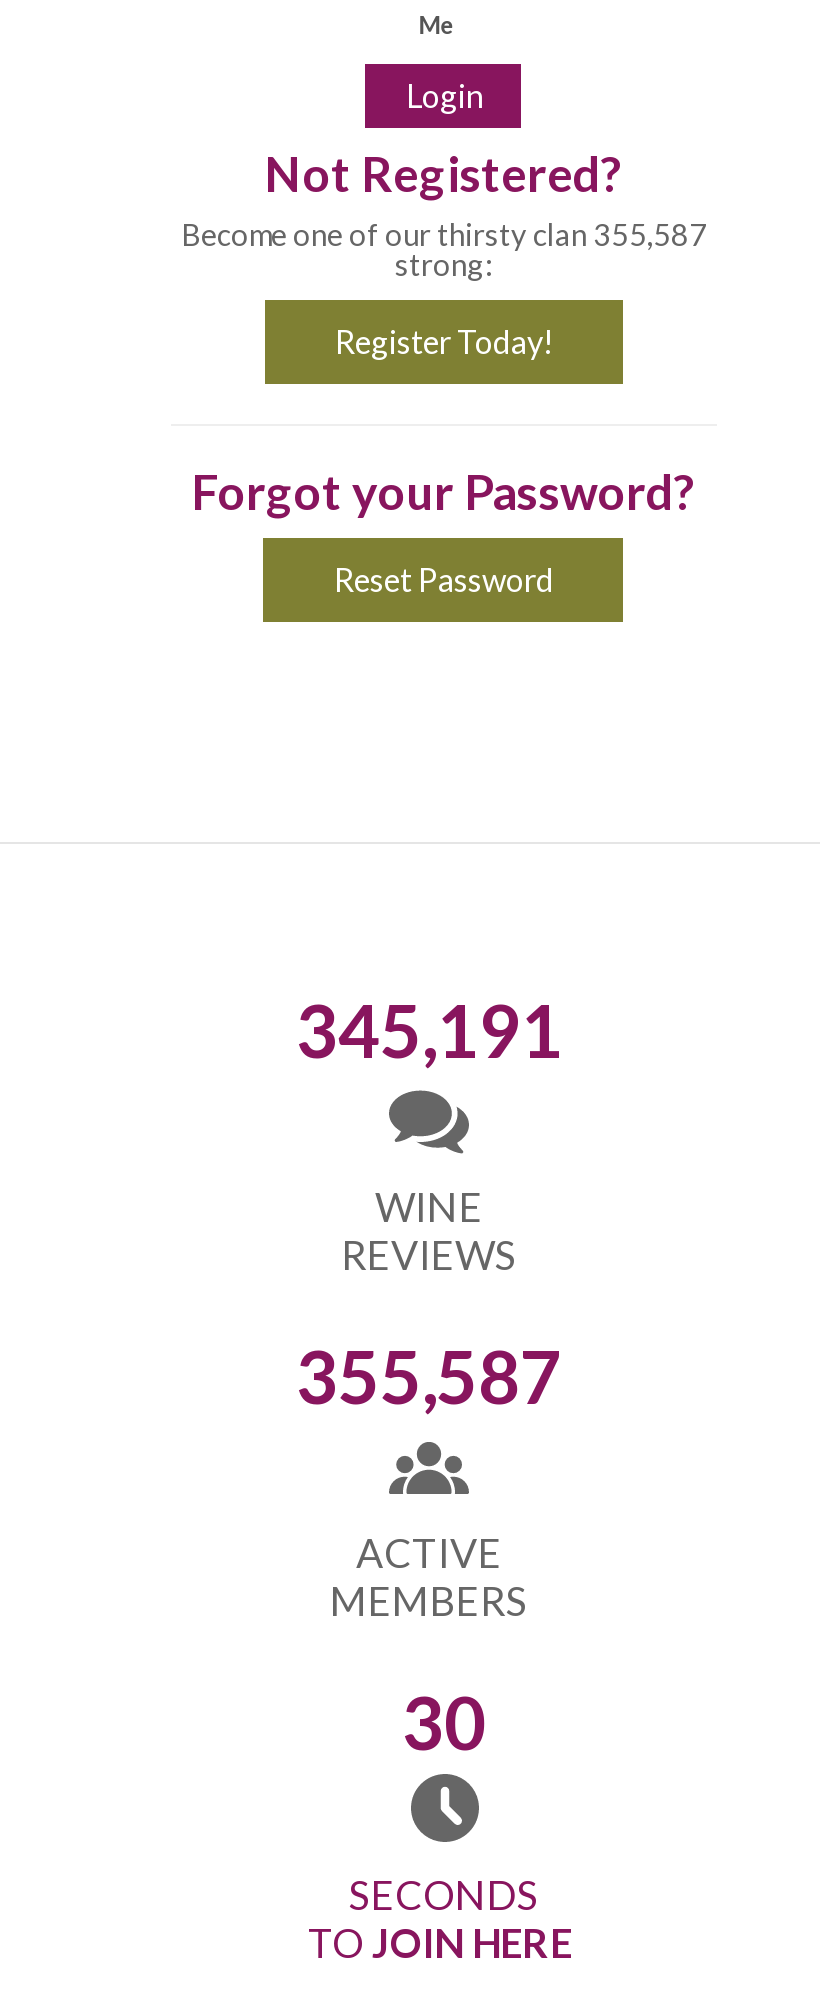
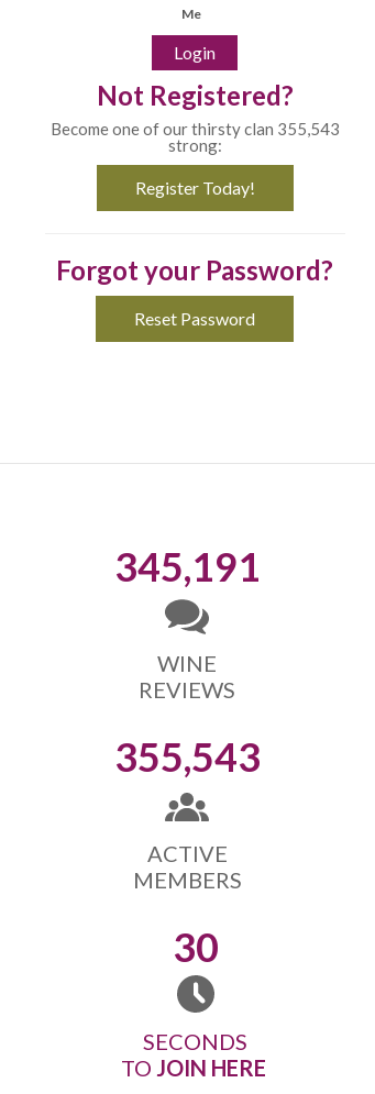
- Become one of our thirsty clan 355,587
+ Become one of our thirsty clan 355,543

- 355,587
+ 355,543
